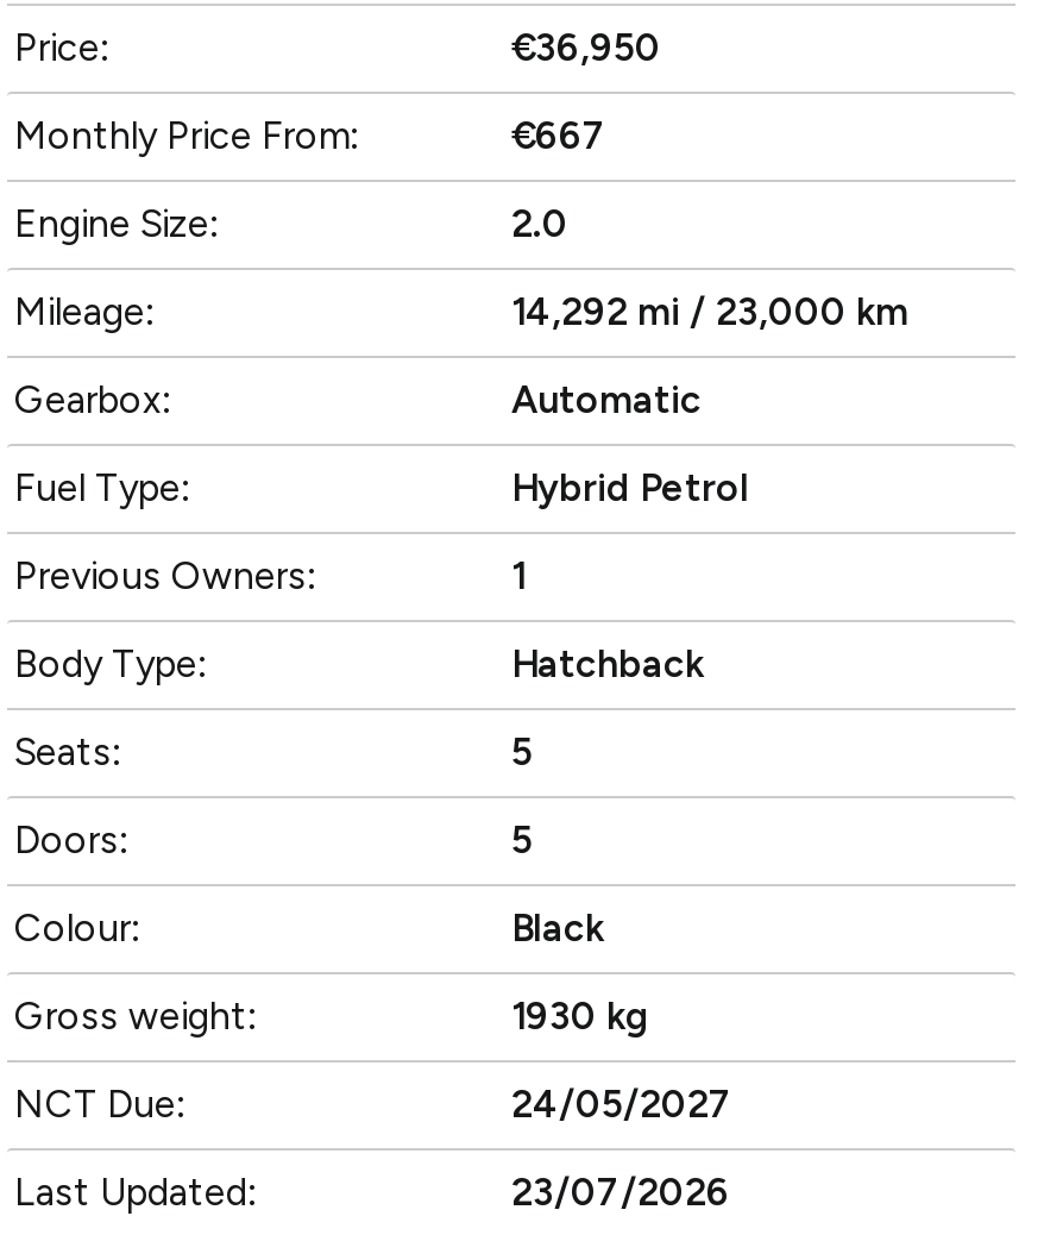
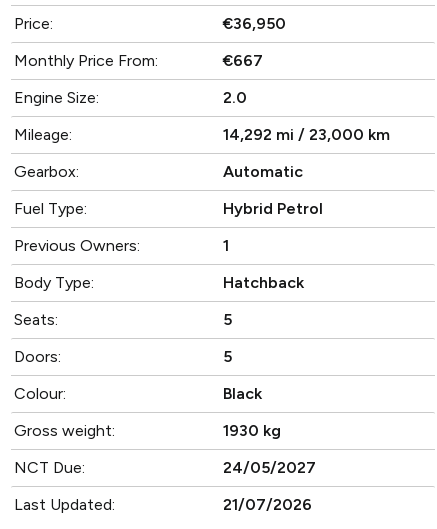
- 23/07/2026
+ 21/07/2026
